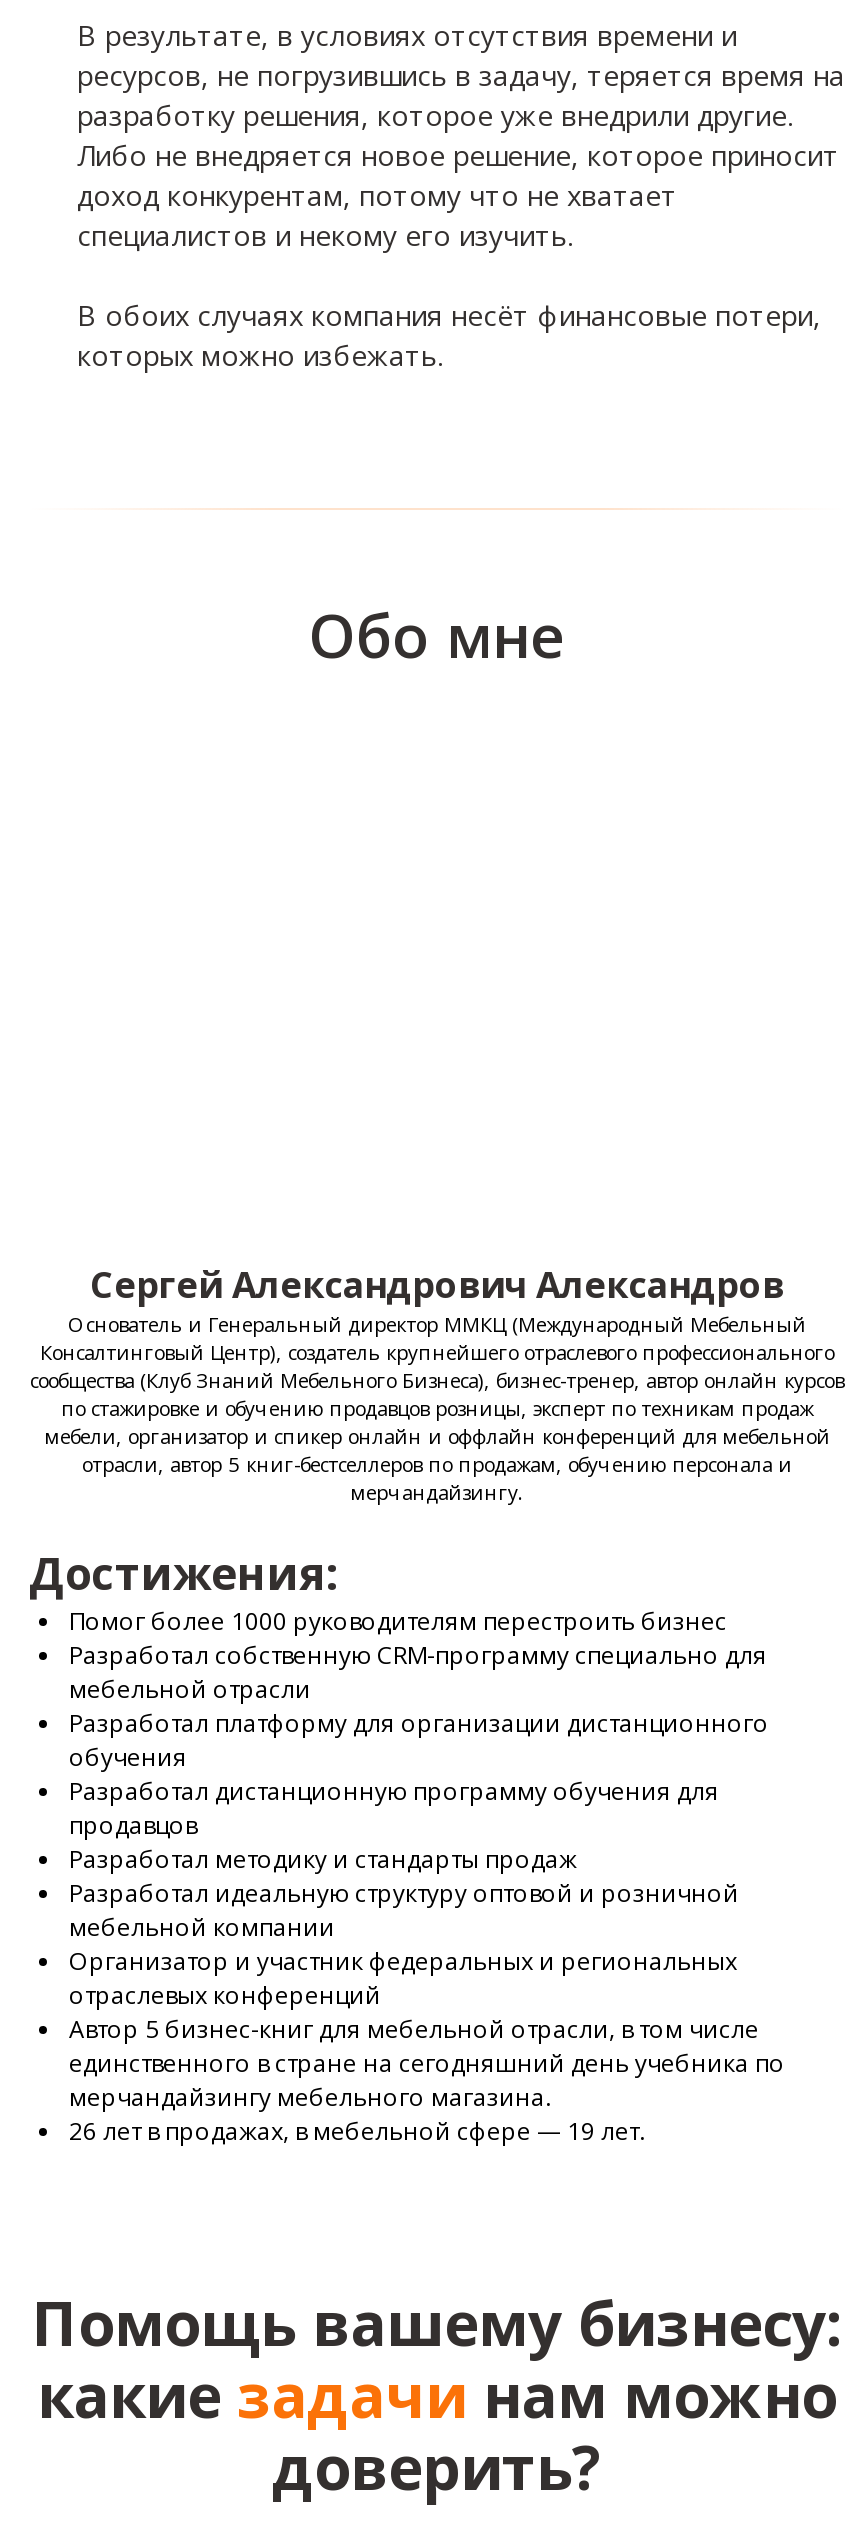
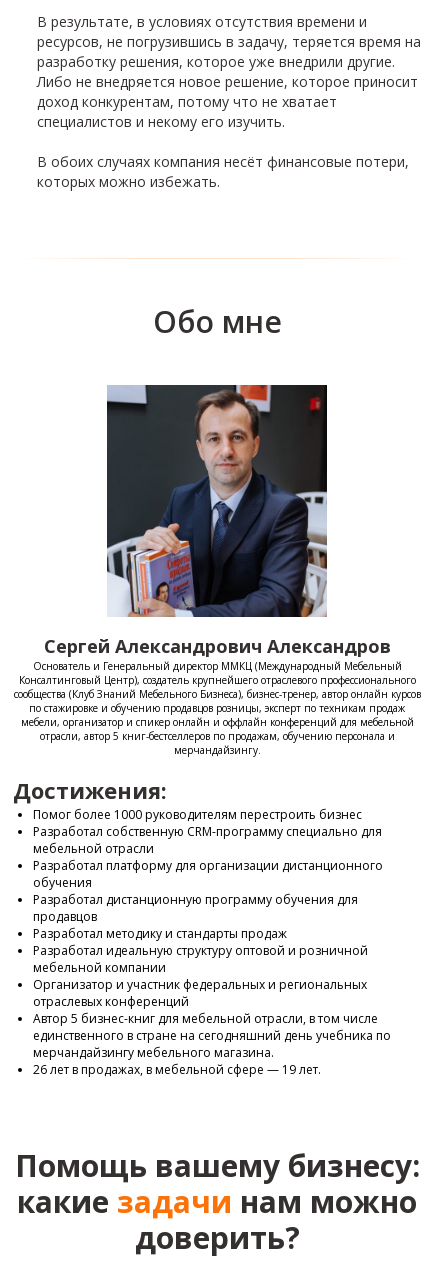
+ [image]
